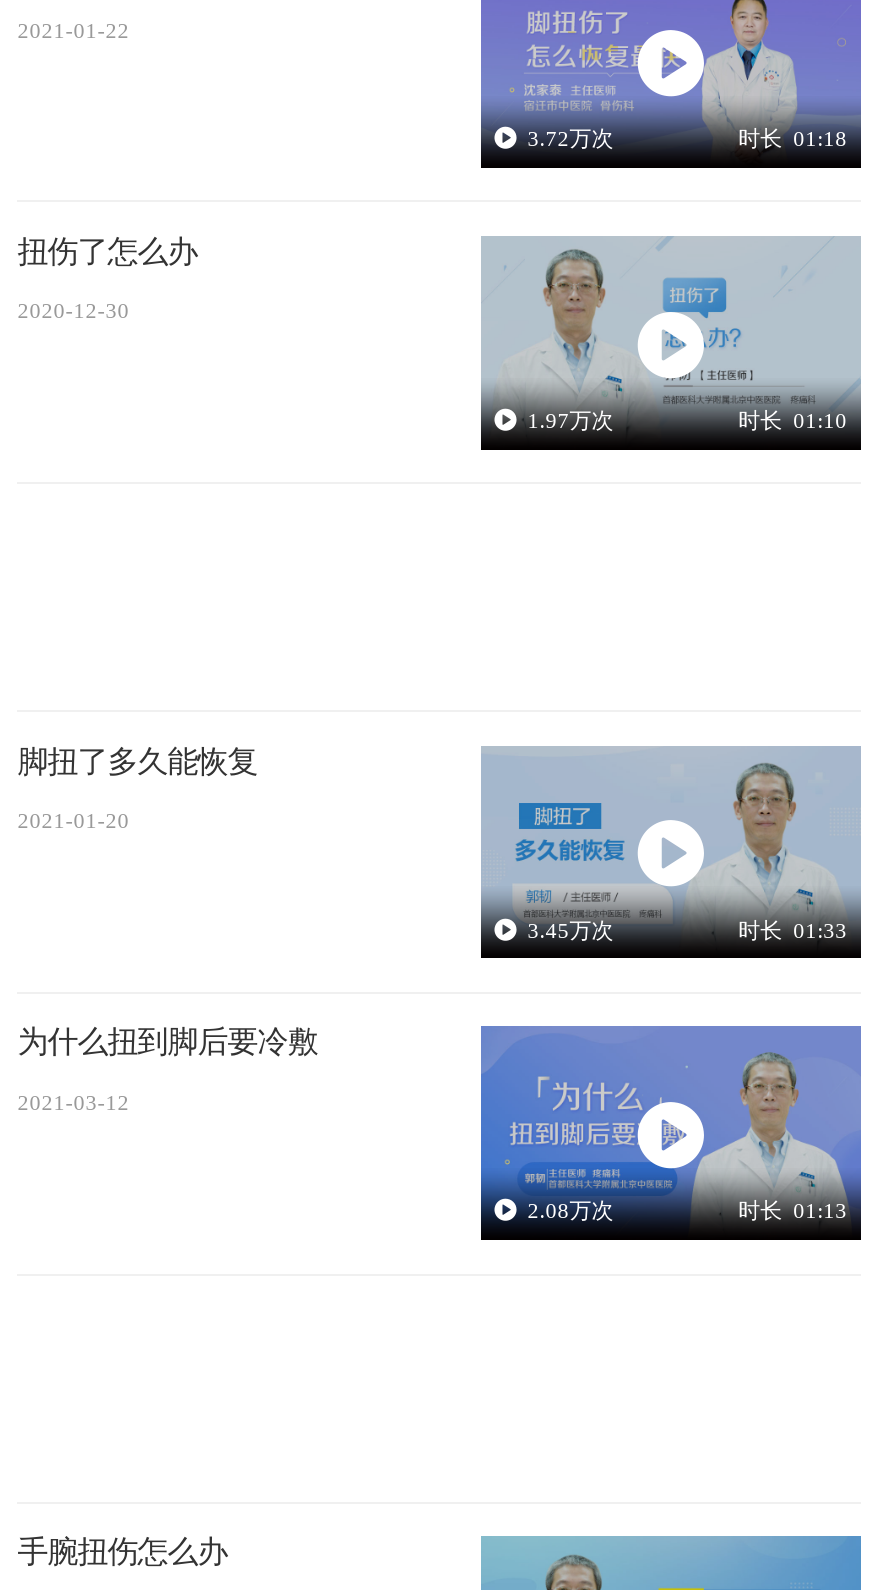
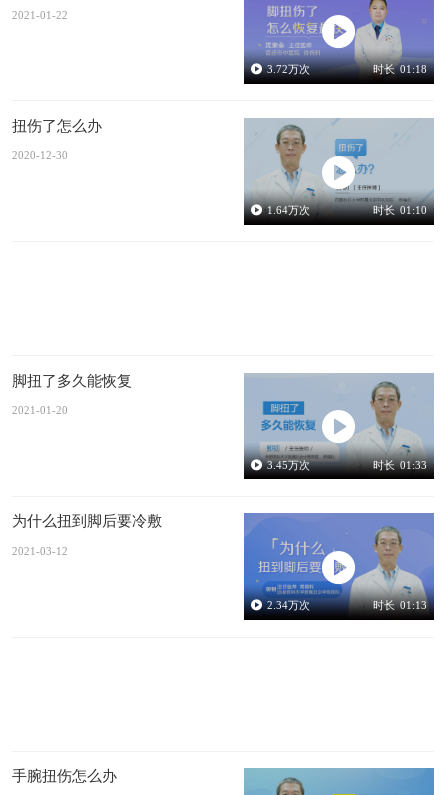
- 1.97万次
+ 1.64万次

- 2.08万次
+ 2.34万次
